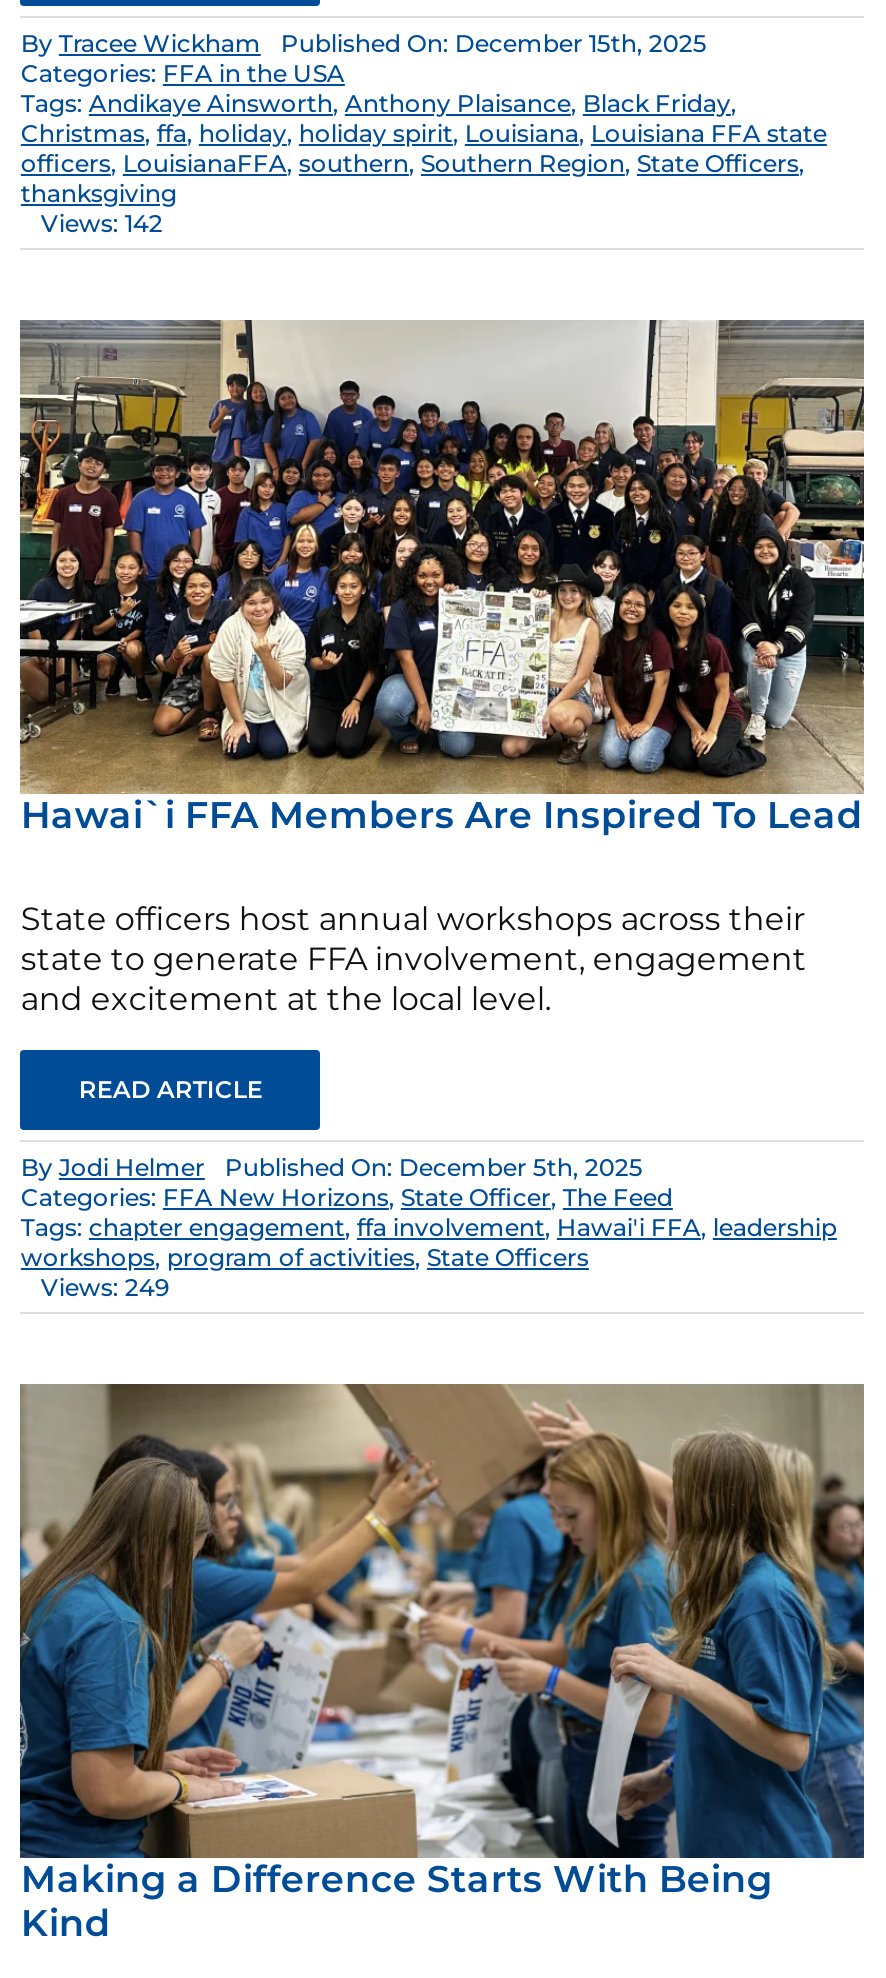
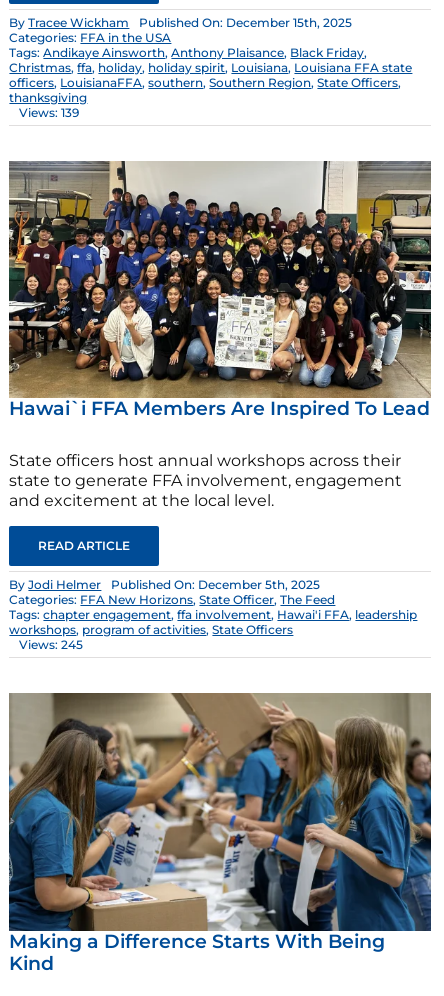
- Views: 142
+ Views: 139

- Views: 249
+ Views: 245
